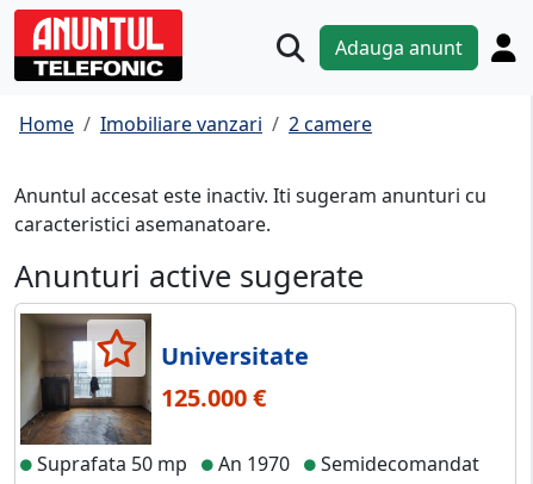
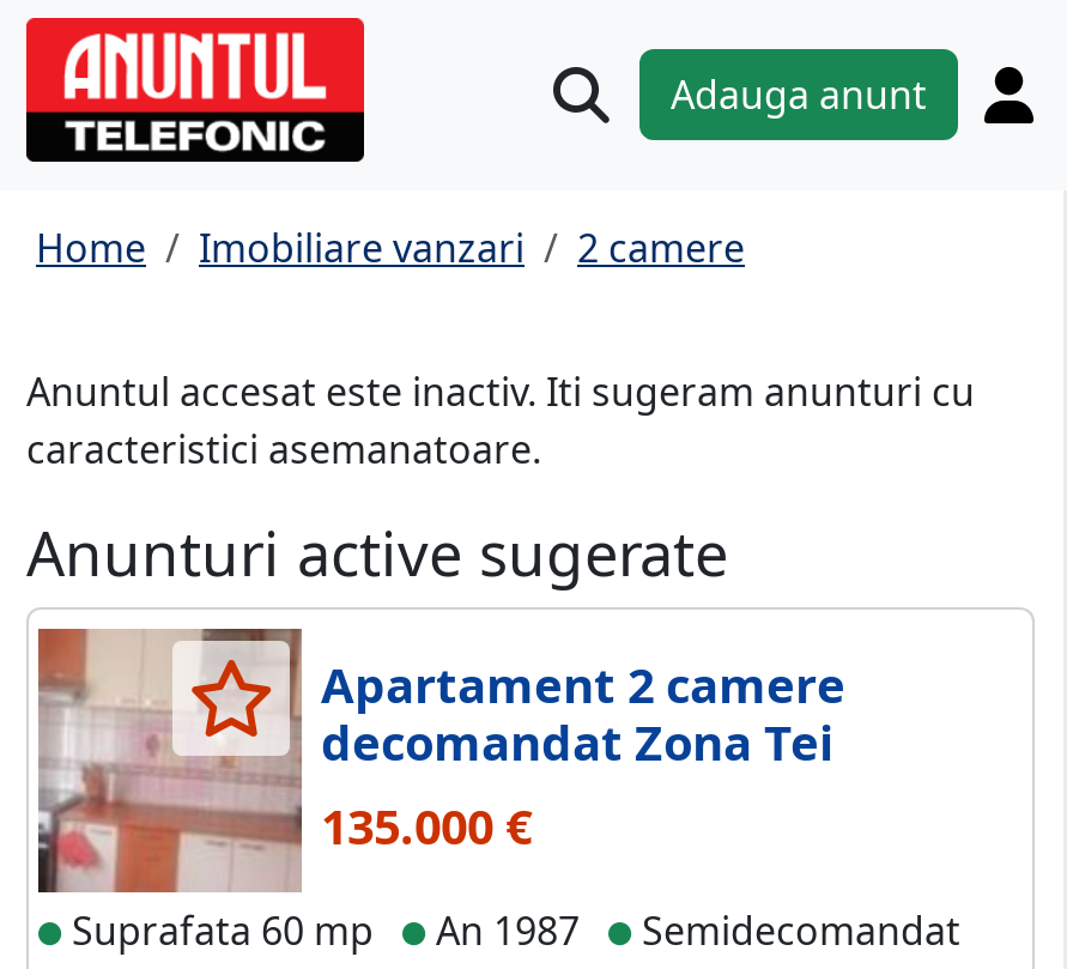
- [image]
- Suprafata 50 mp
- An 1970
+ [image]
+ Suprafata 60 mp
+ An 1987

- Universitate
- 125.000 €
+ Apartament 2 camere
+ decomandat Zona Tei
+ 135.000 €
